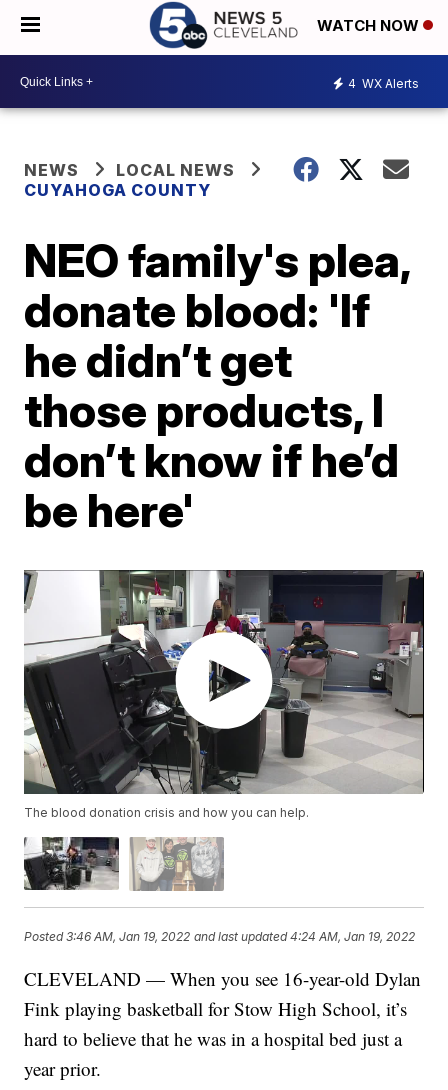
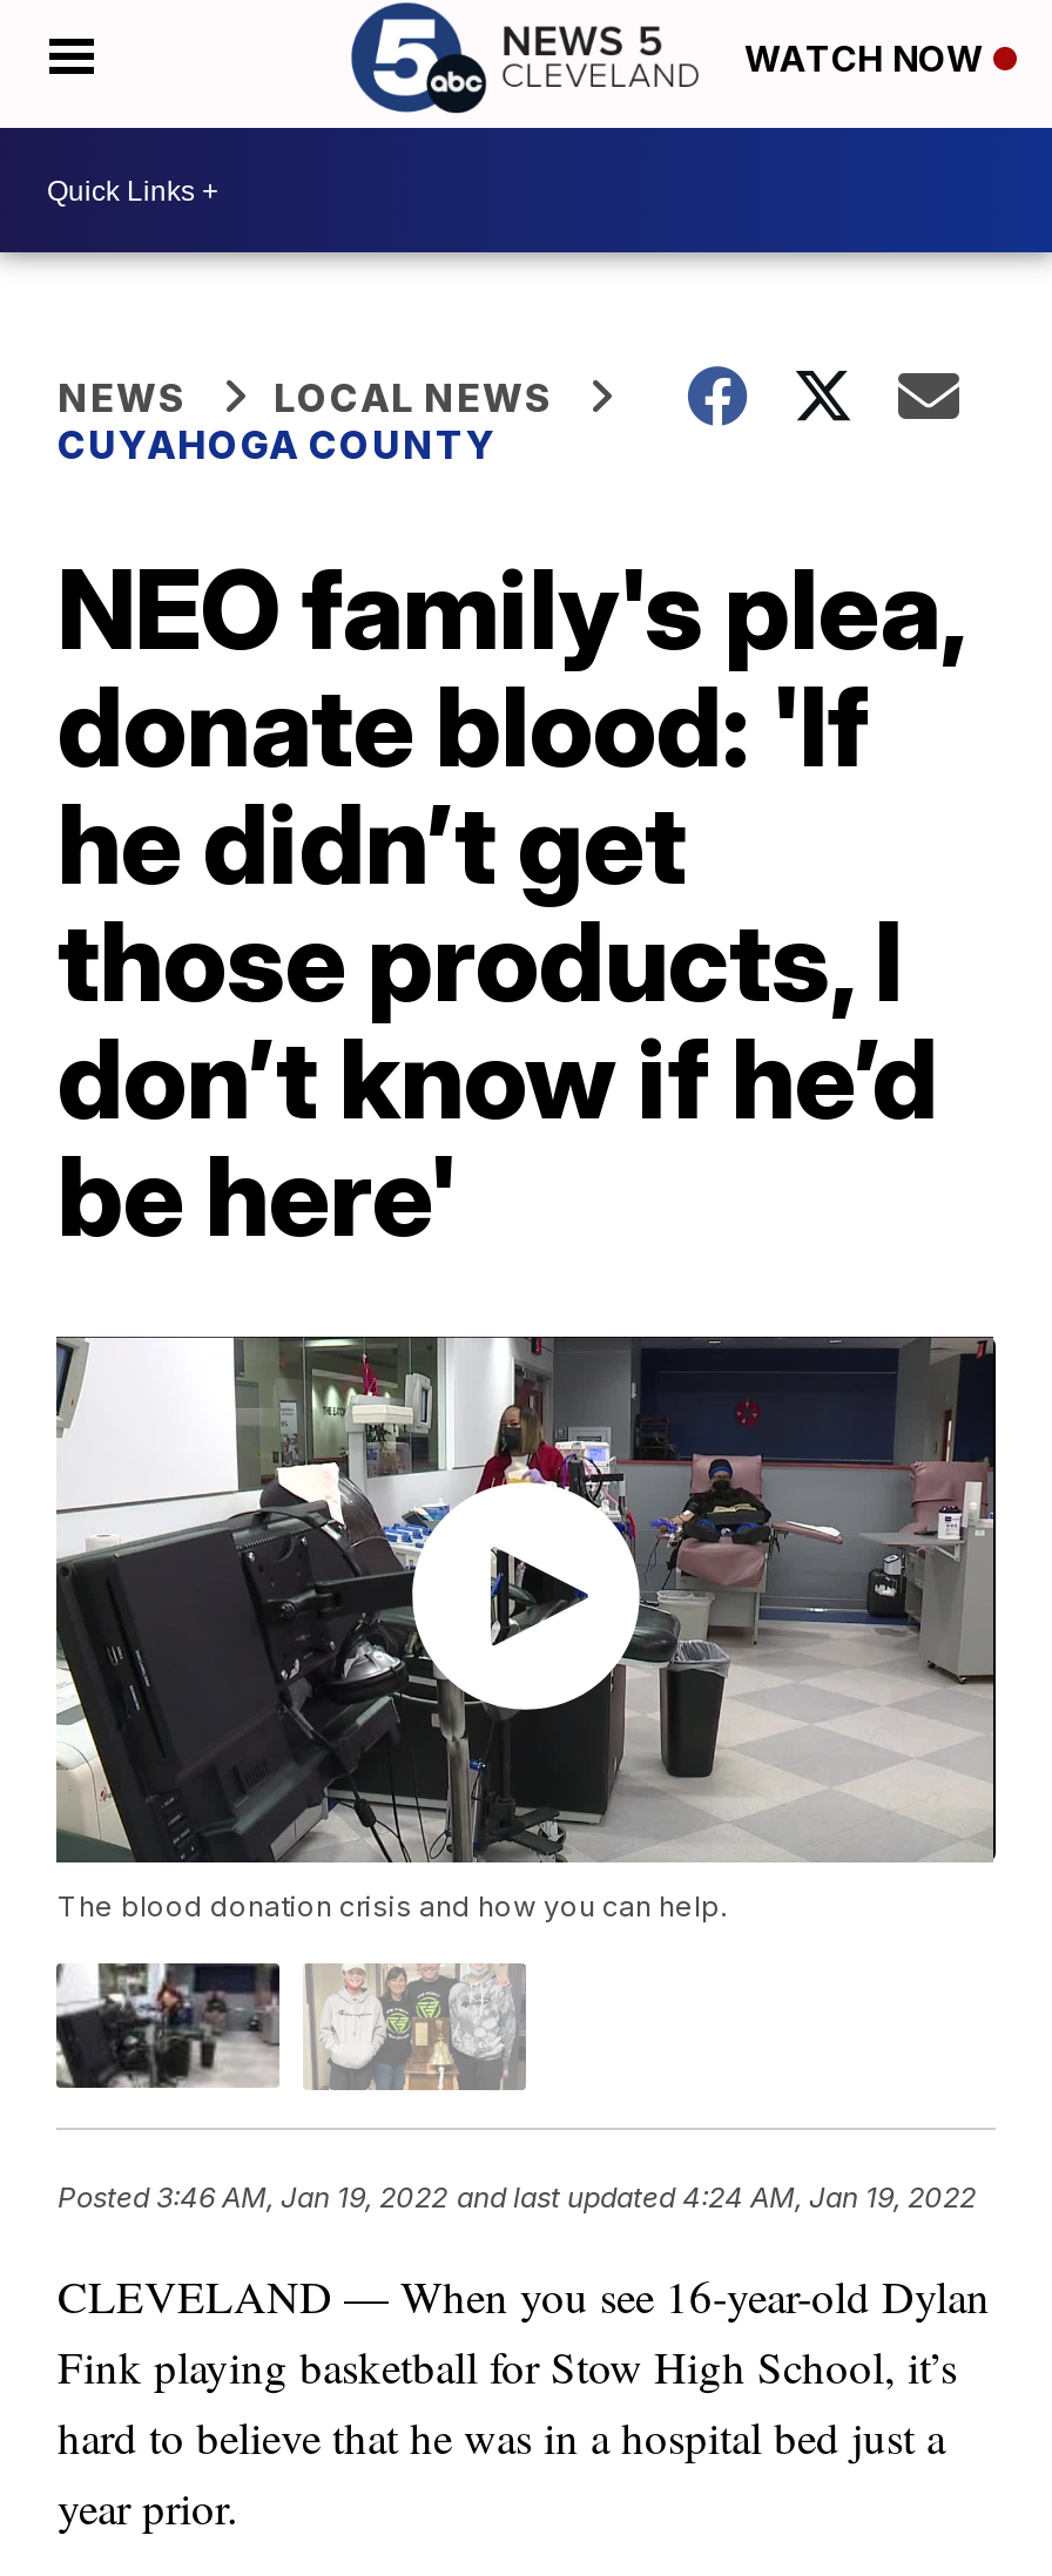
- 4 WX Alerts
